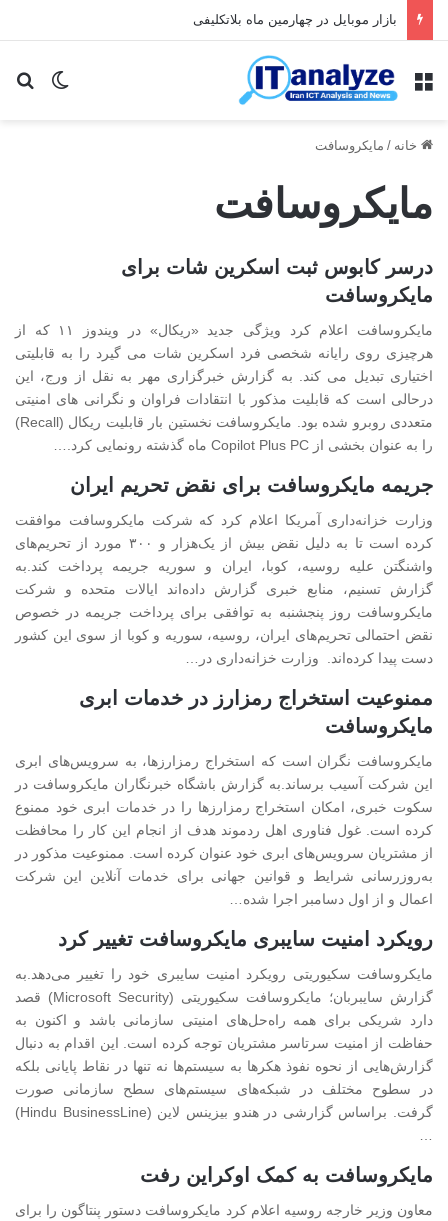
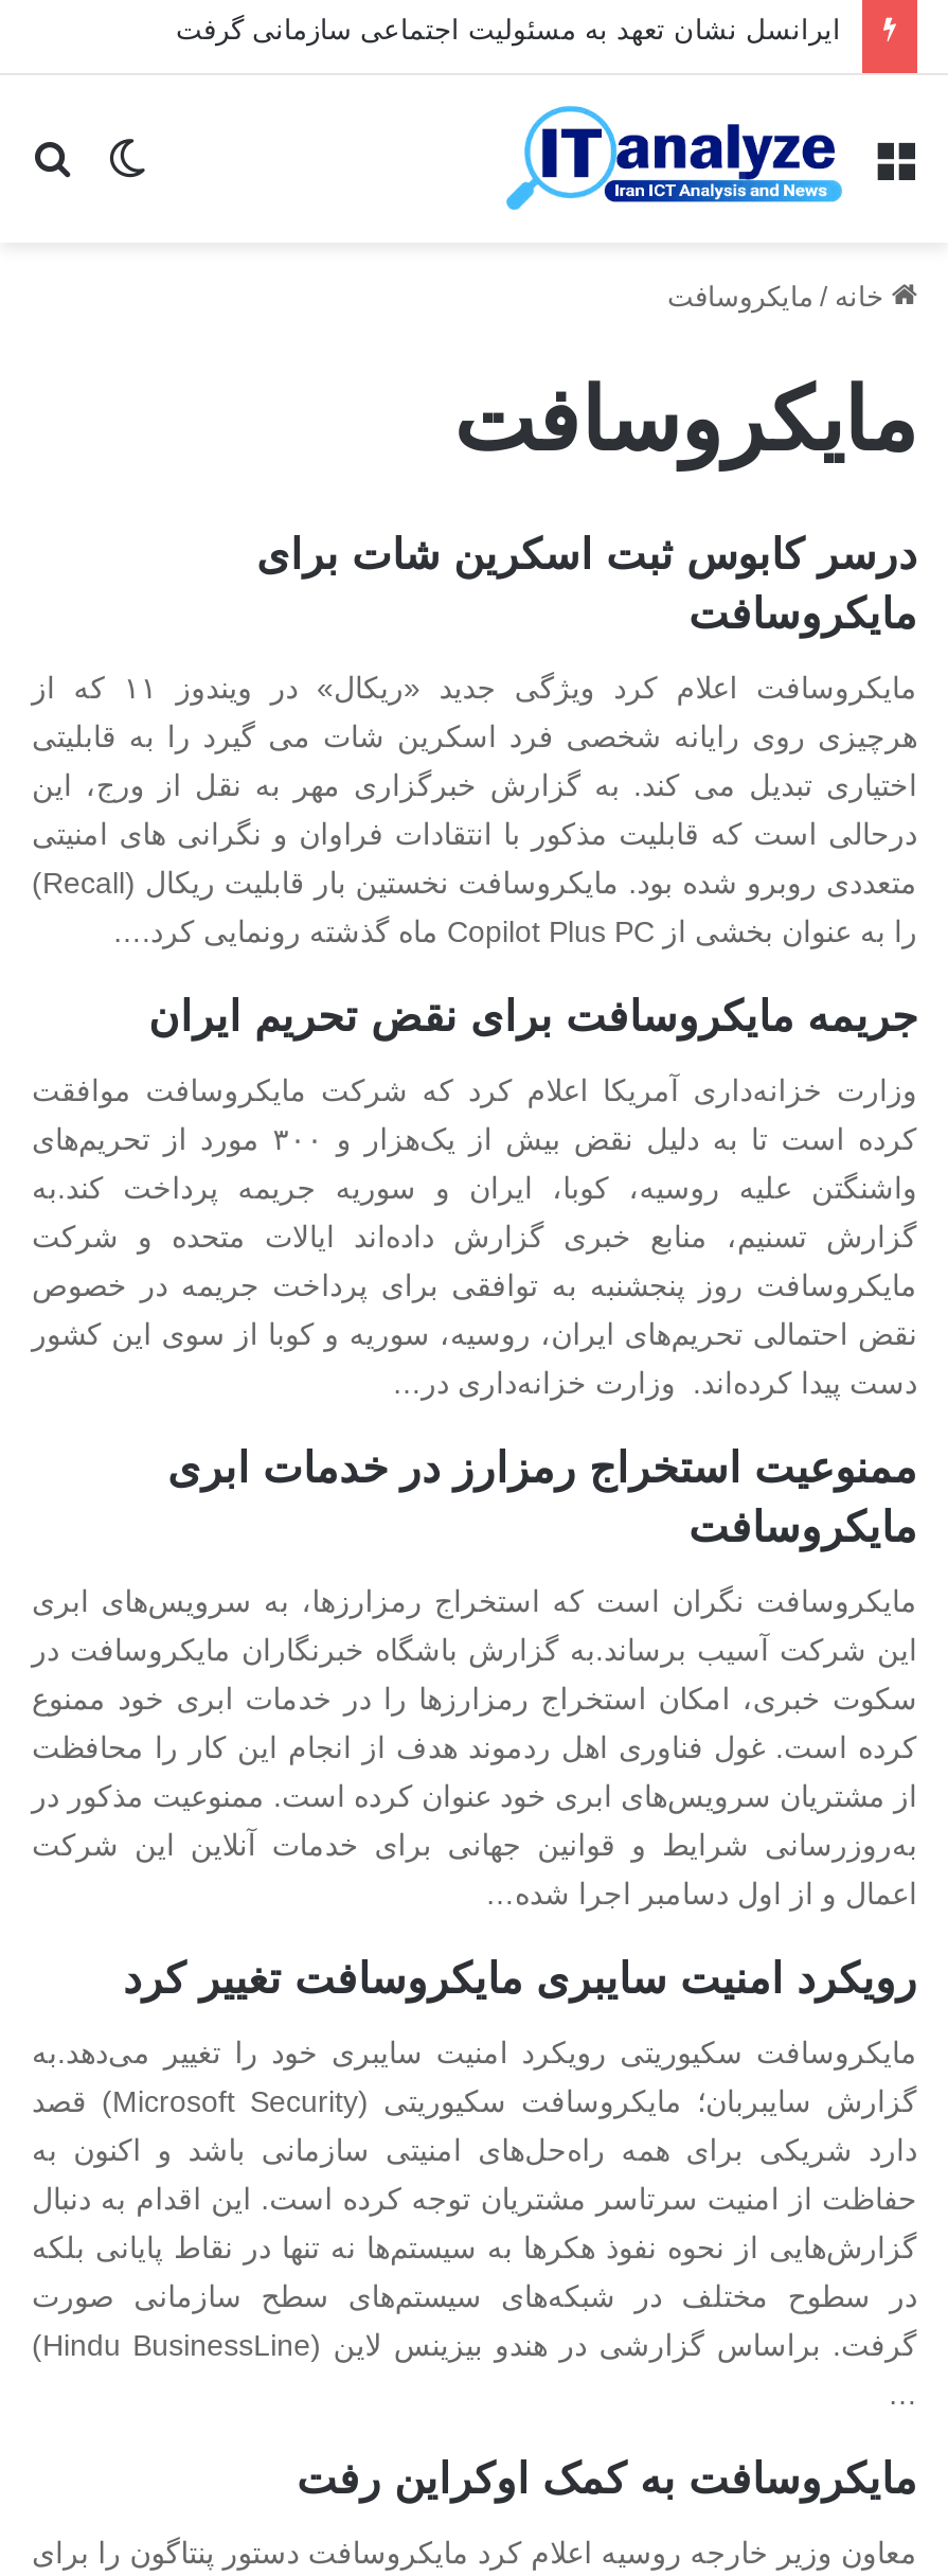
- بازار موبایل در چهارمین ماه بلاتکلیفی
+ ایرانسل نشان تعهد به مسئولیت اجتماعی سازمانی گرفت
